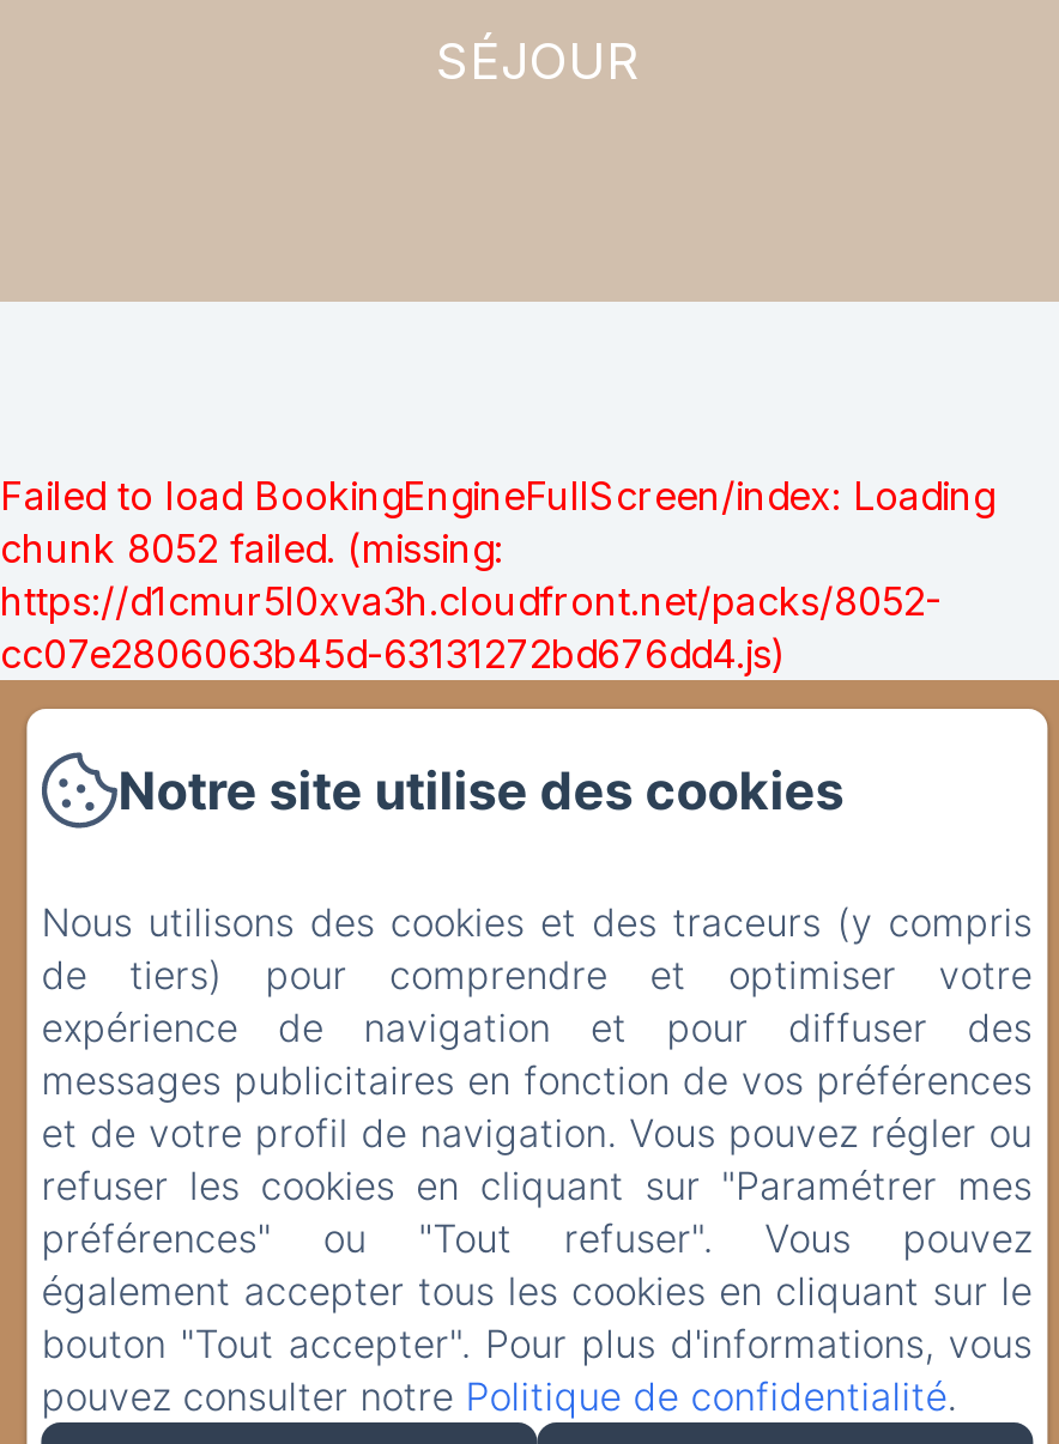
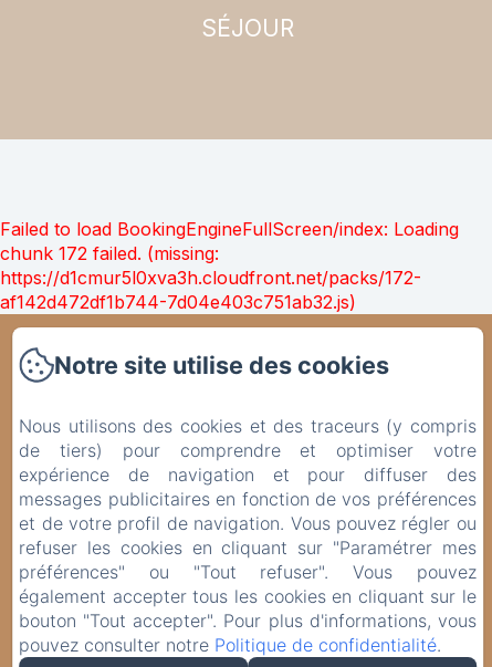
- chunk 8052 failed. (missing:
- https://d1cmur5l0xva3h.cloudfront.net/packs/8052-
- cc07e2806063b45d-63131272bd676dd4.js)
+ chunk 172 failed. (missing:
+ https://d1cmur5l0xva3h.cloudfront.net/packs/172-
+ af142d472df1b744-7d04e403c751ab32.js)
